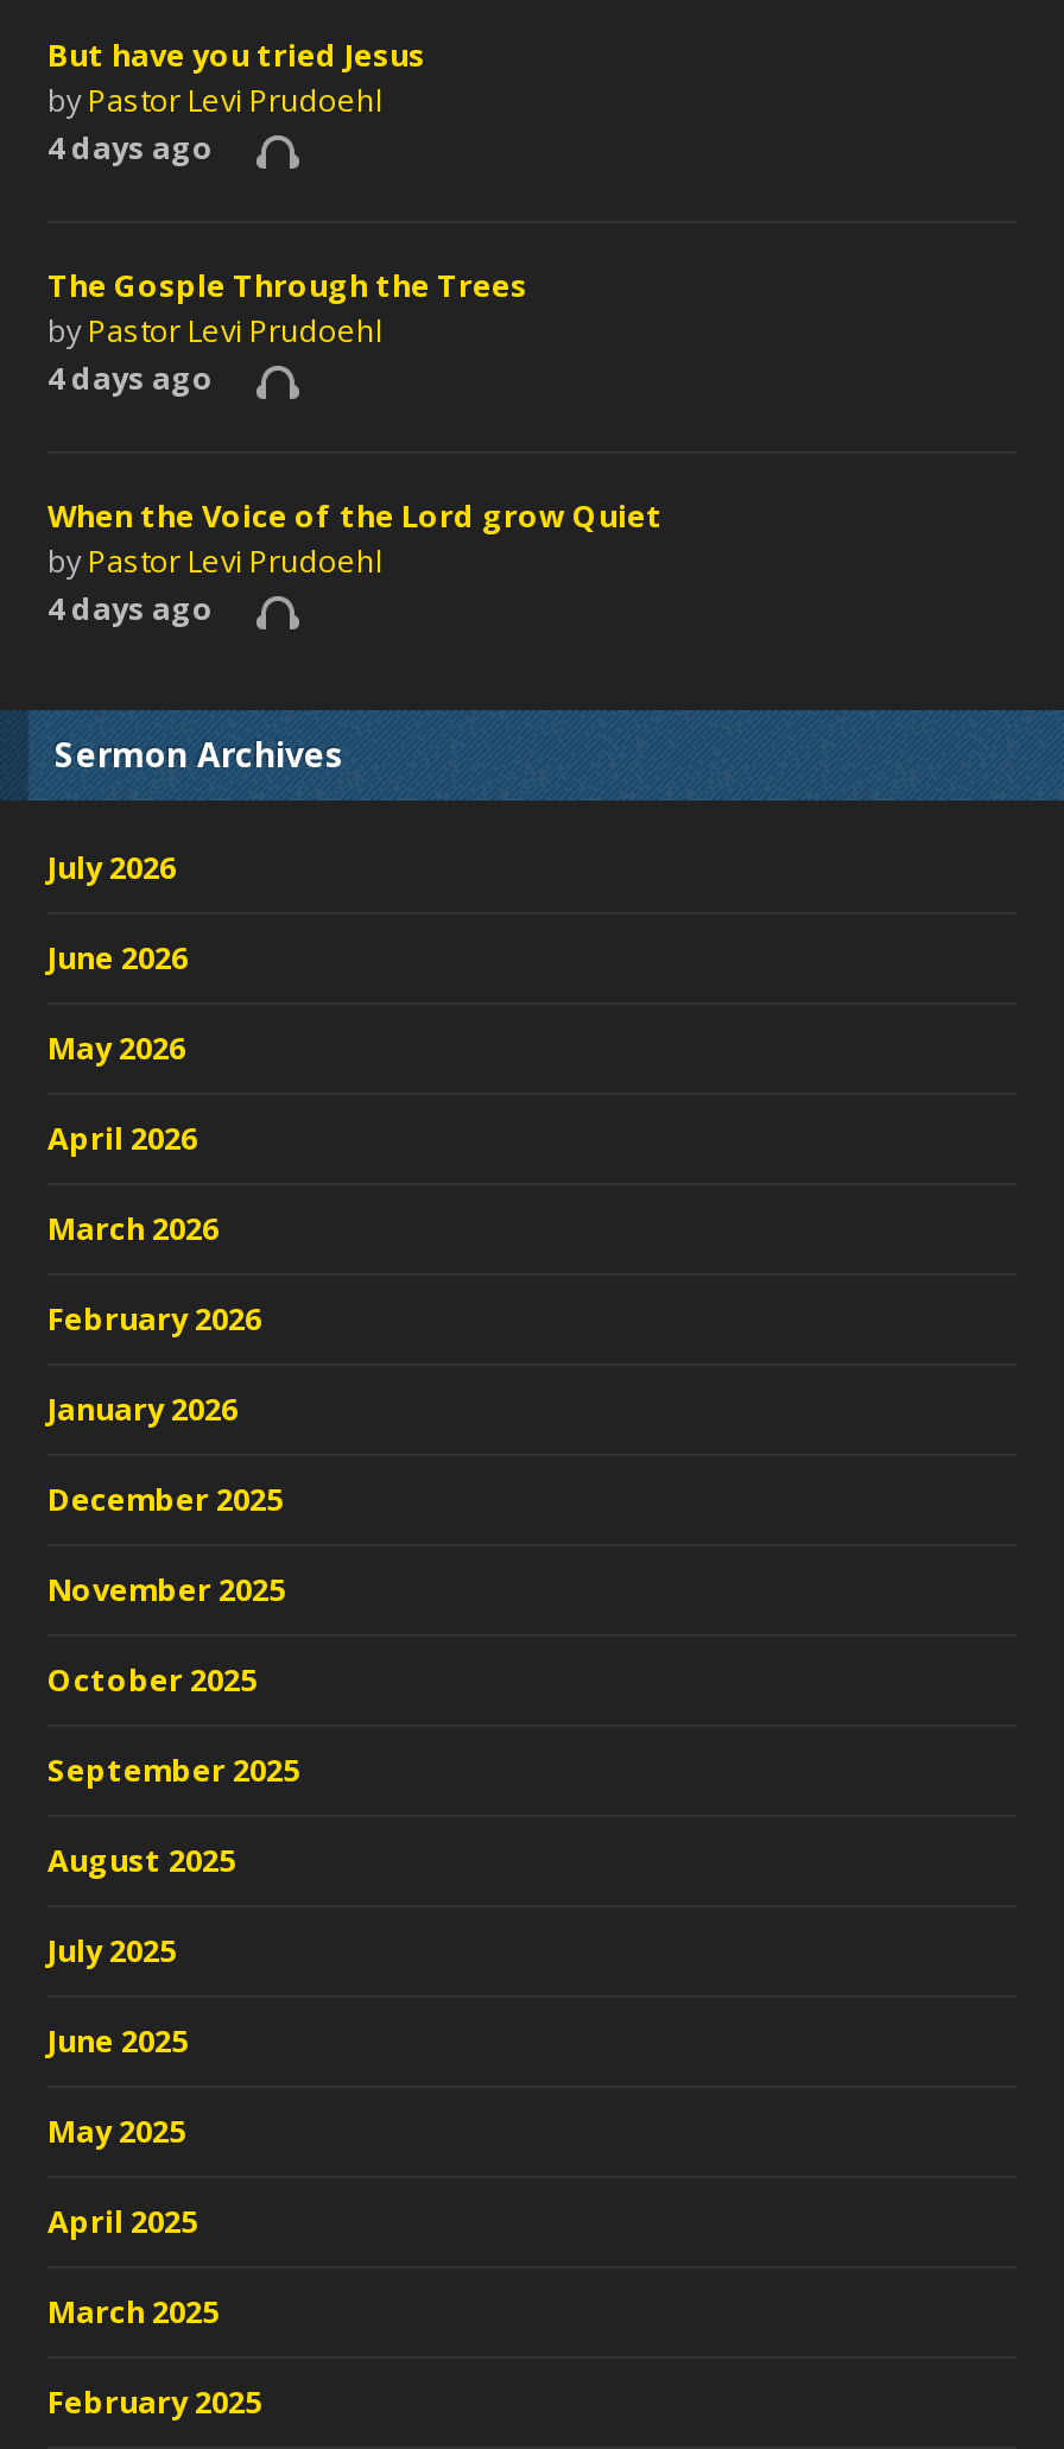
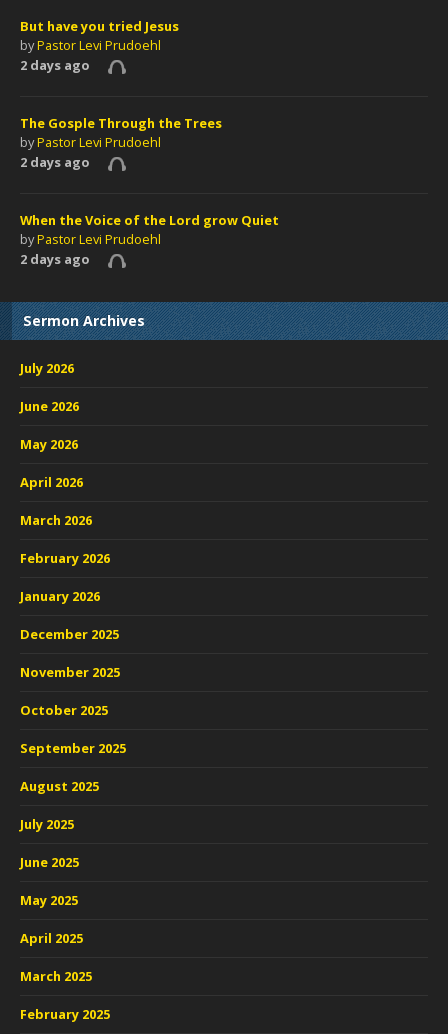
- 4 days ago
+ 2 days ago

- 4 days ago
+ 2 days ago

- 4 days ago
+ 2 days ago
